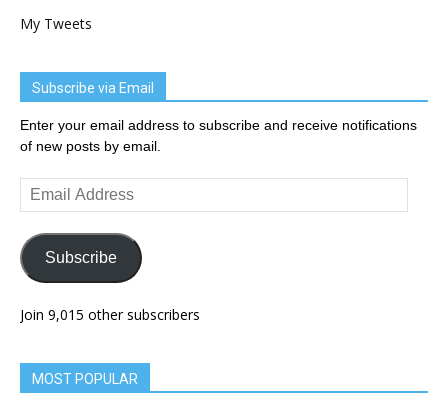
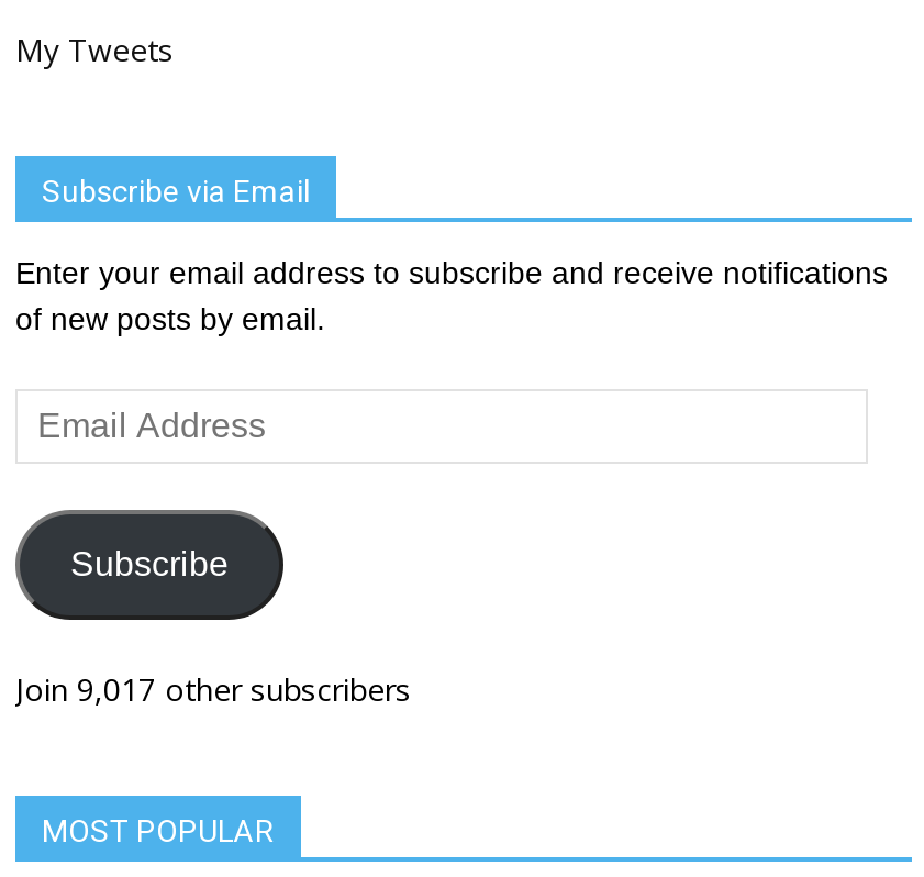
- Join 9,015 other subscribers
+ Join 9,017 other subscribers
